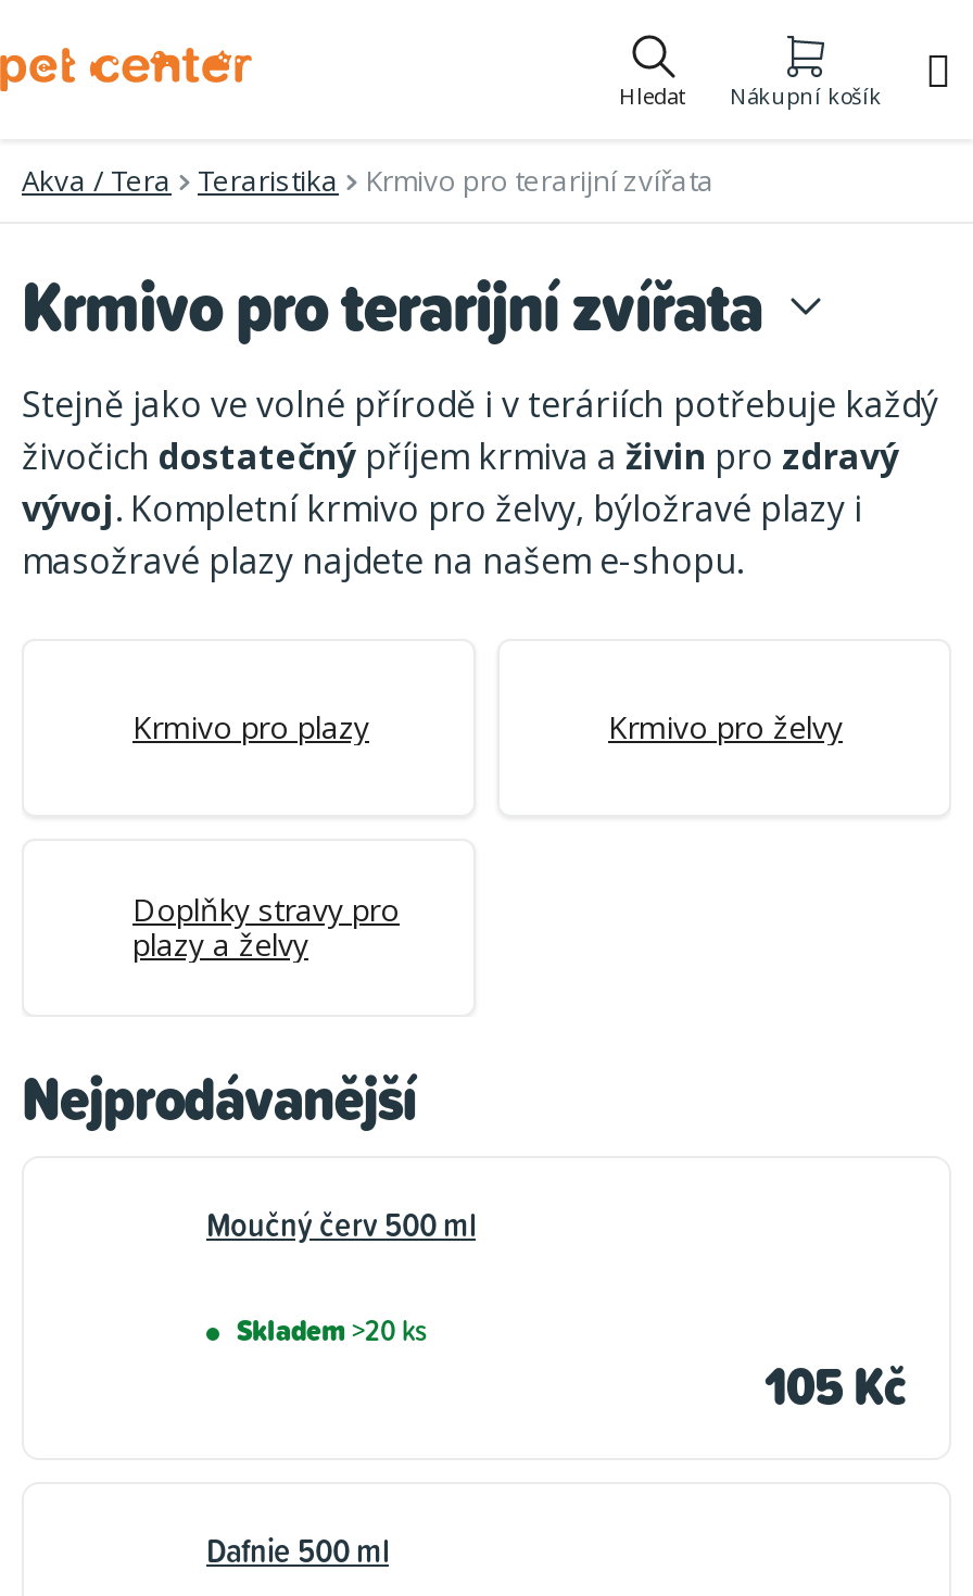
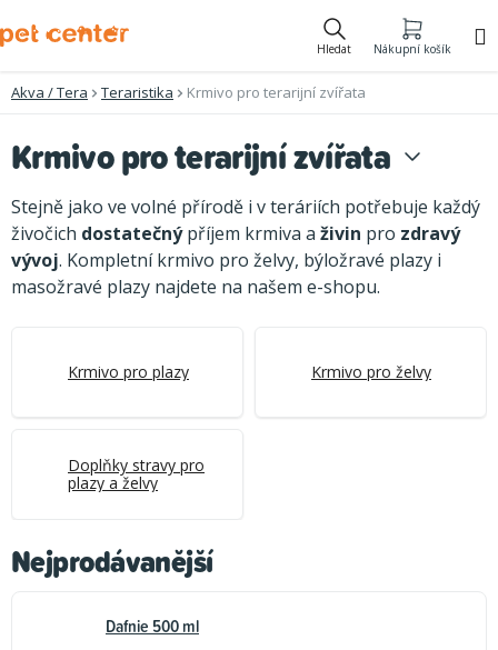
- Moučný červ 500 ml
- Skladem >20 ks
- 105 Kč
